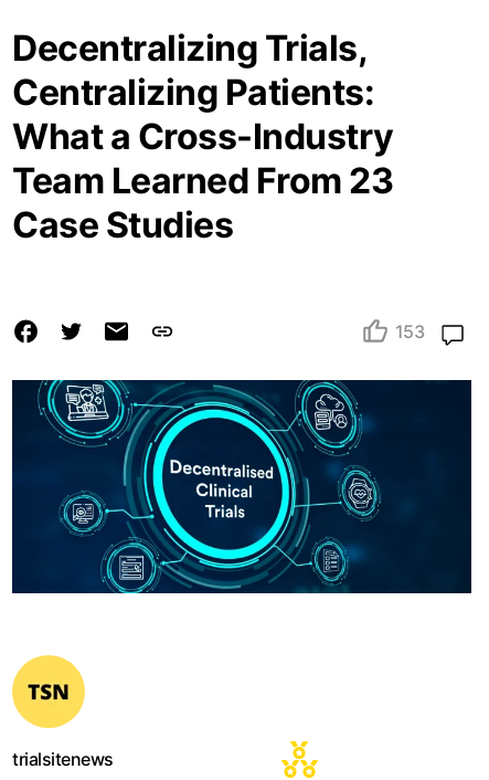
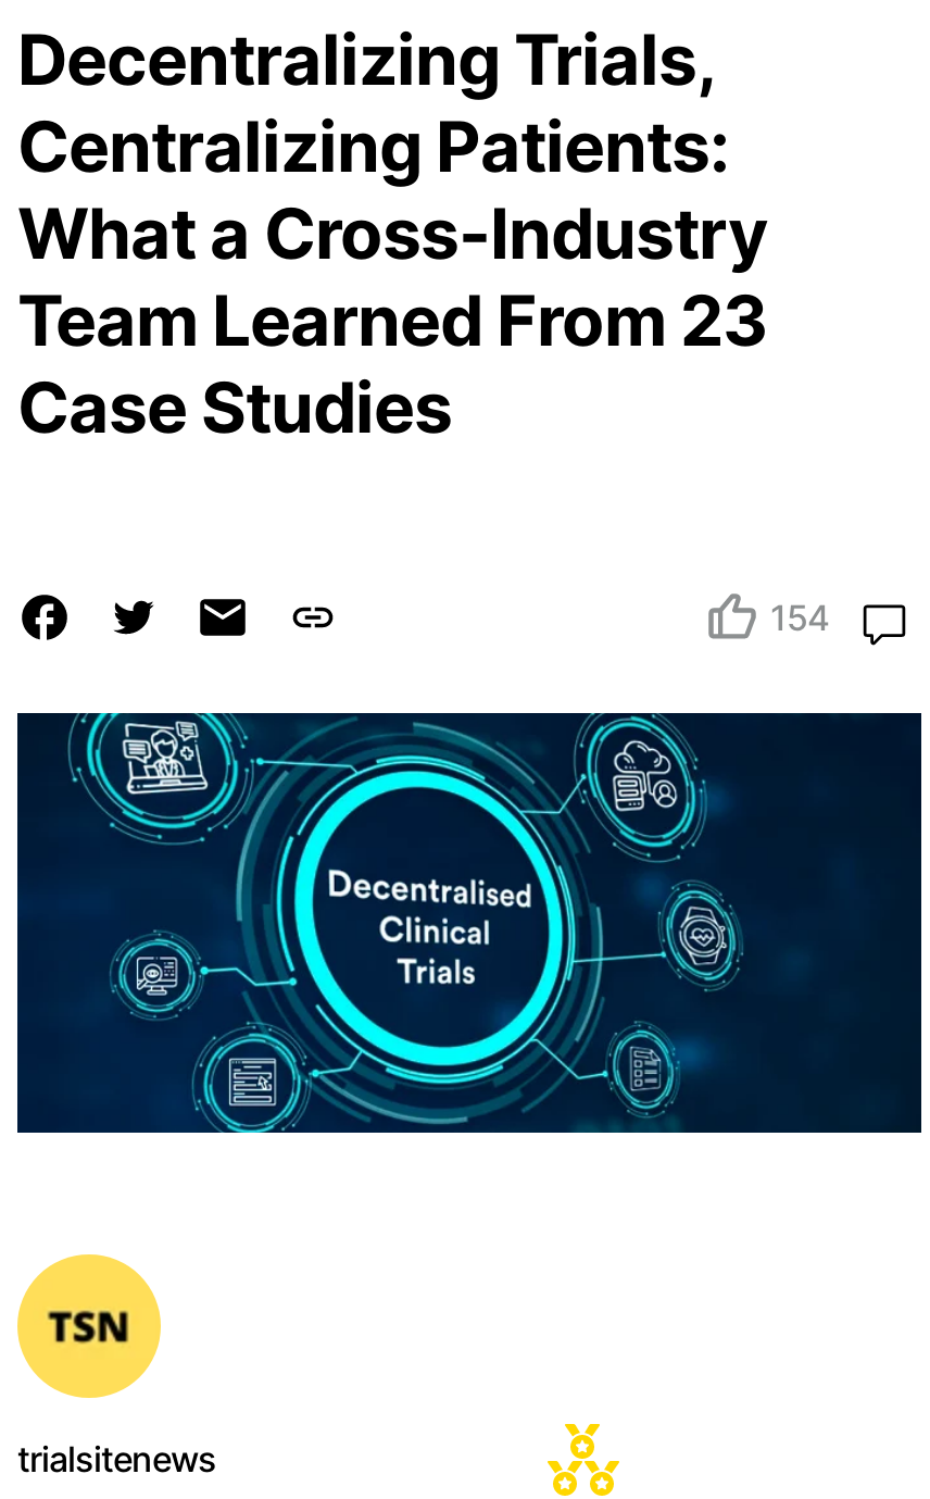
- 153
+ 154
